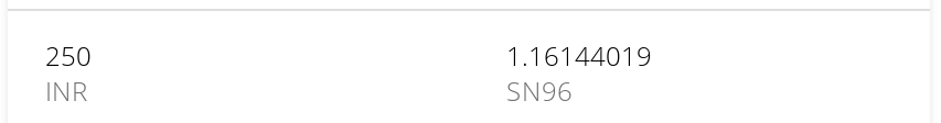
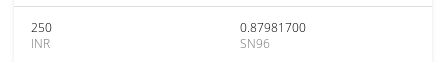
- 1.16144019
+ 0.87981700
